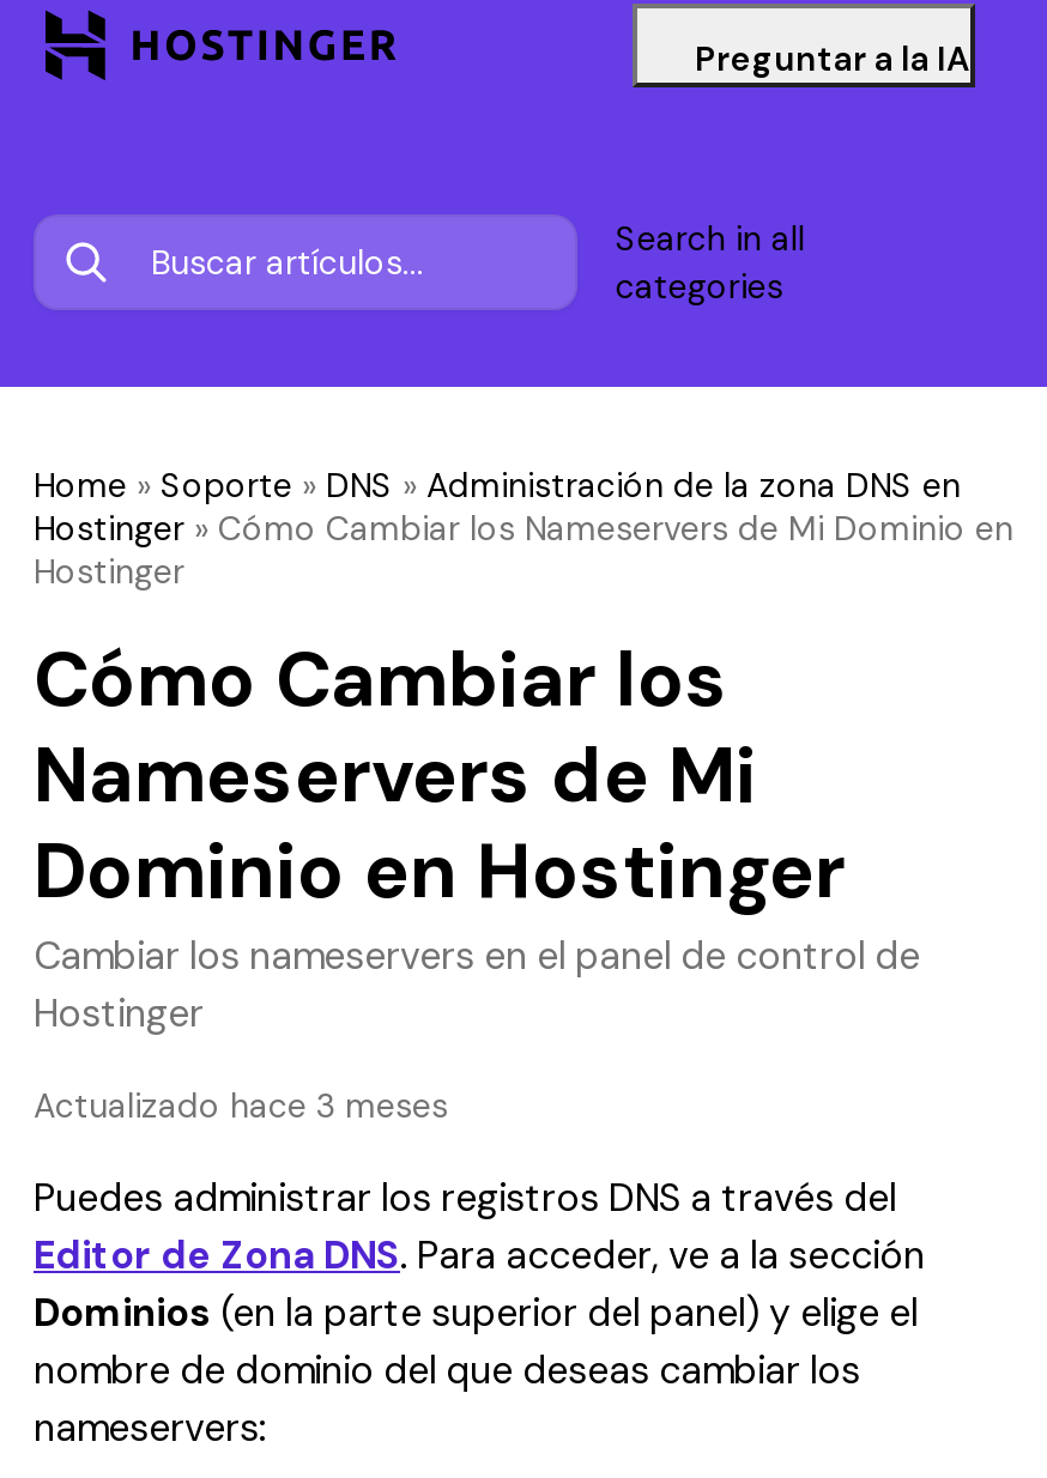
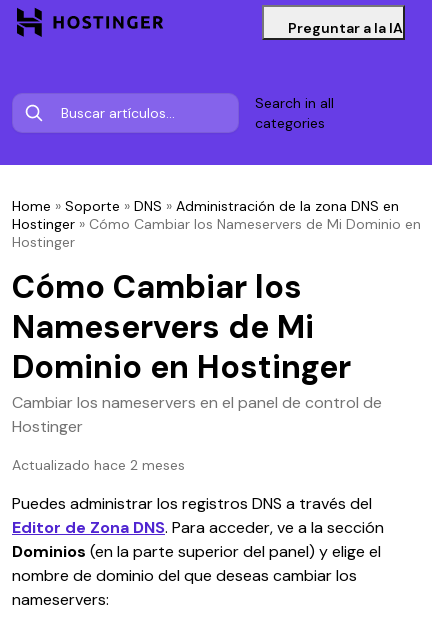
- Actualizado hace 3 meses
+ Actualizado hace 2 meses
